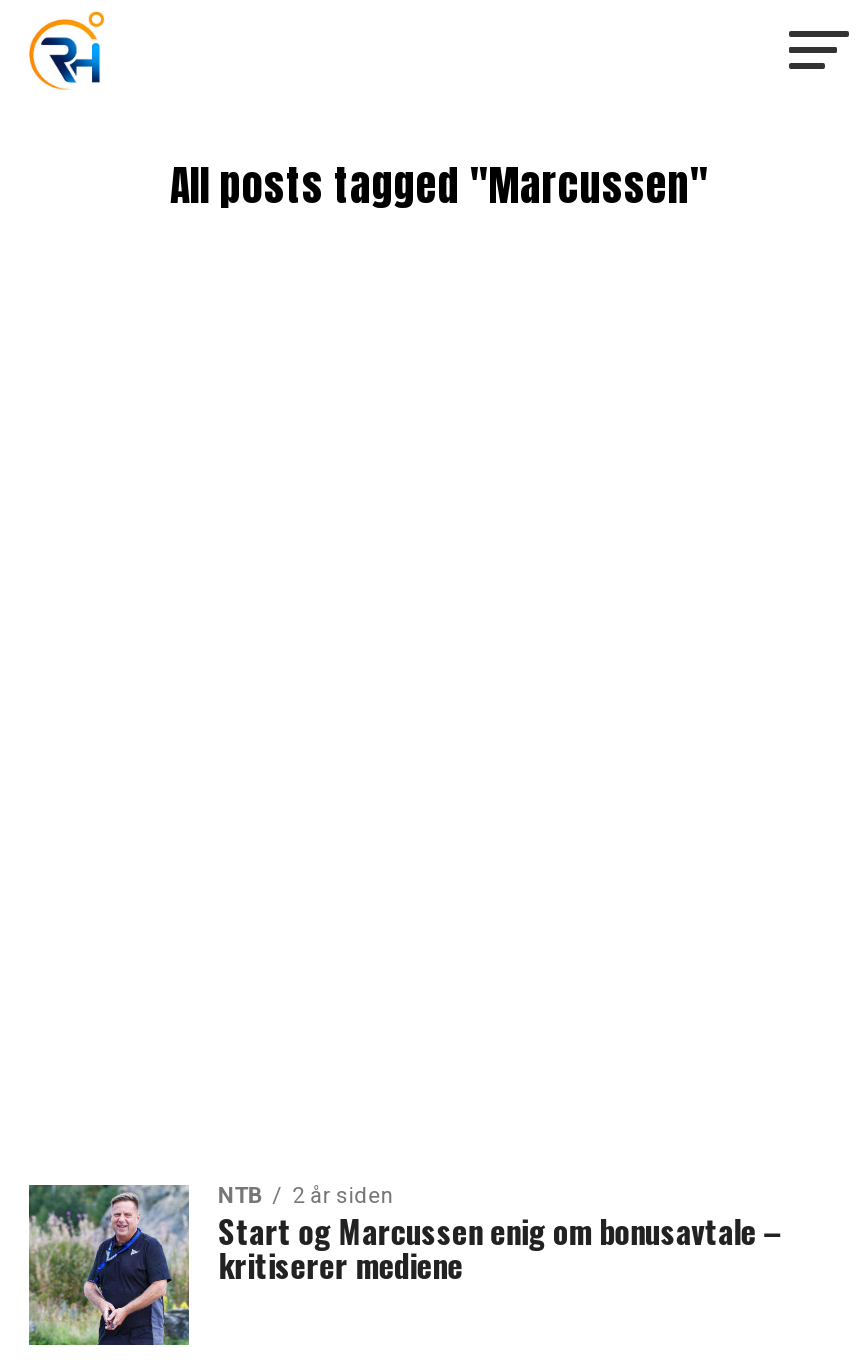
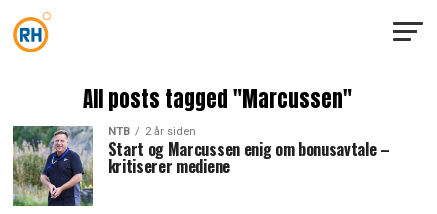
- [image]
+ [image]
